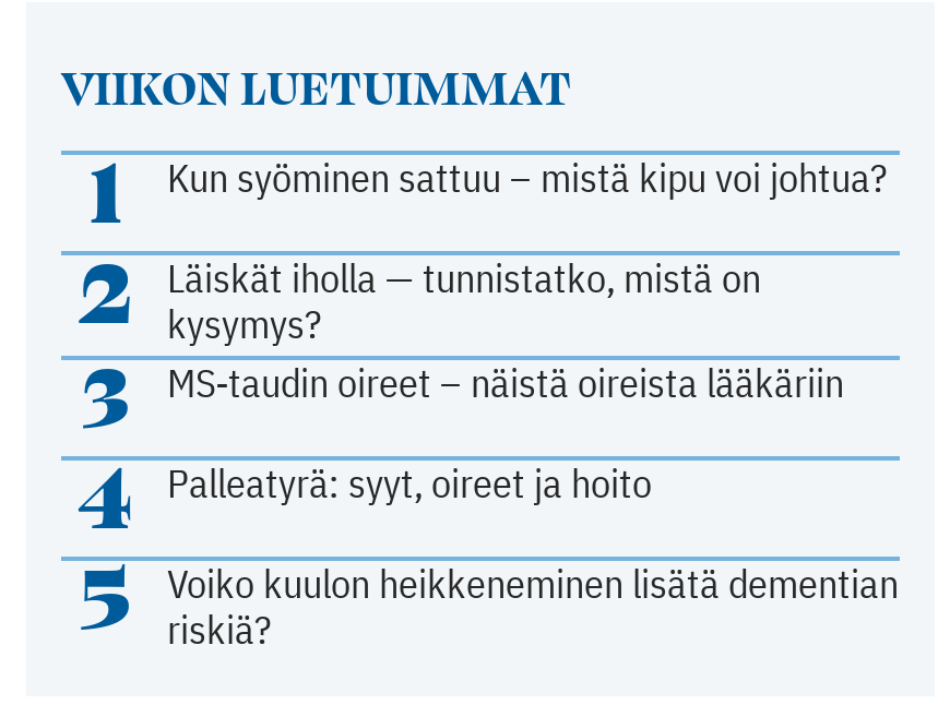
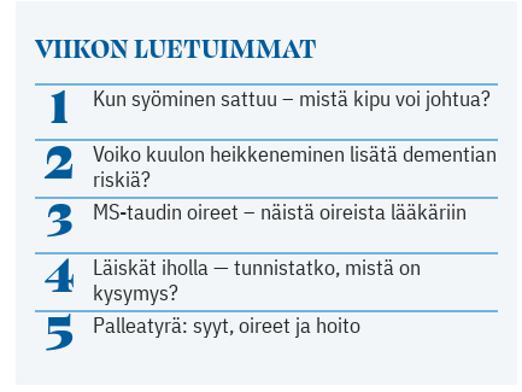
moved down: Läiskät iholla — tunnistatko, mistä on | kysymys?

moved down: Palleatyrä: syyt, oireet ja hoito

moved up: Voiko kuulon heikkeneminen lisätä dementian | riskiä?
